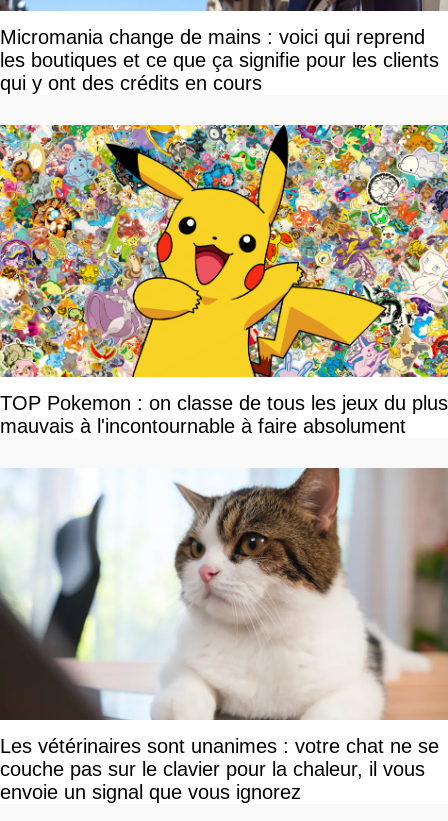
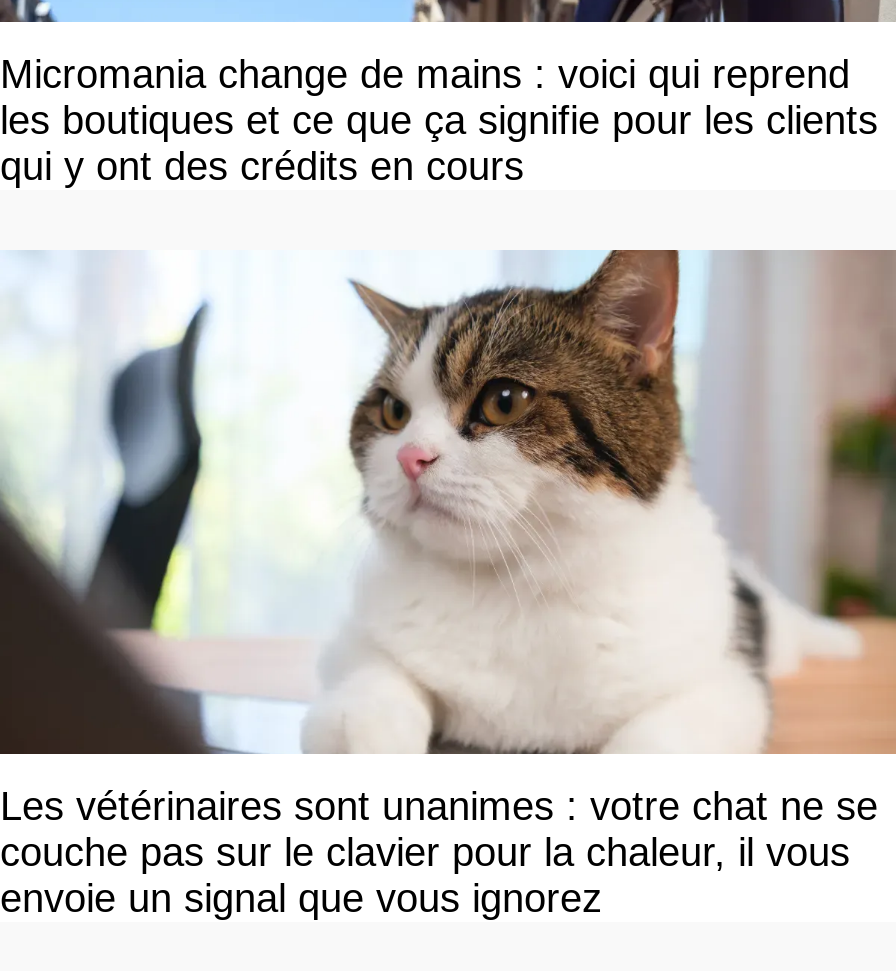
- [image]
- TOP Pokemon : on classe de tous les jeux du plus
- mauvais à l'incontournable à faire absolument
